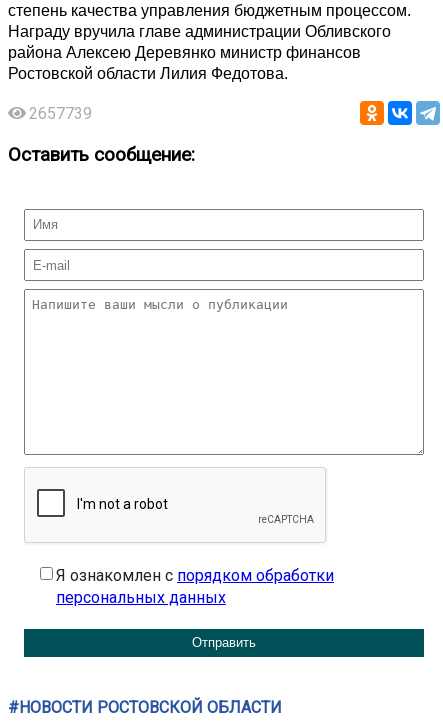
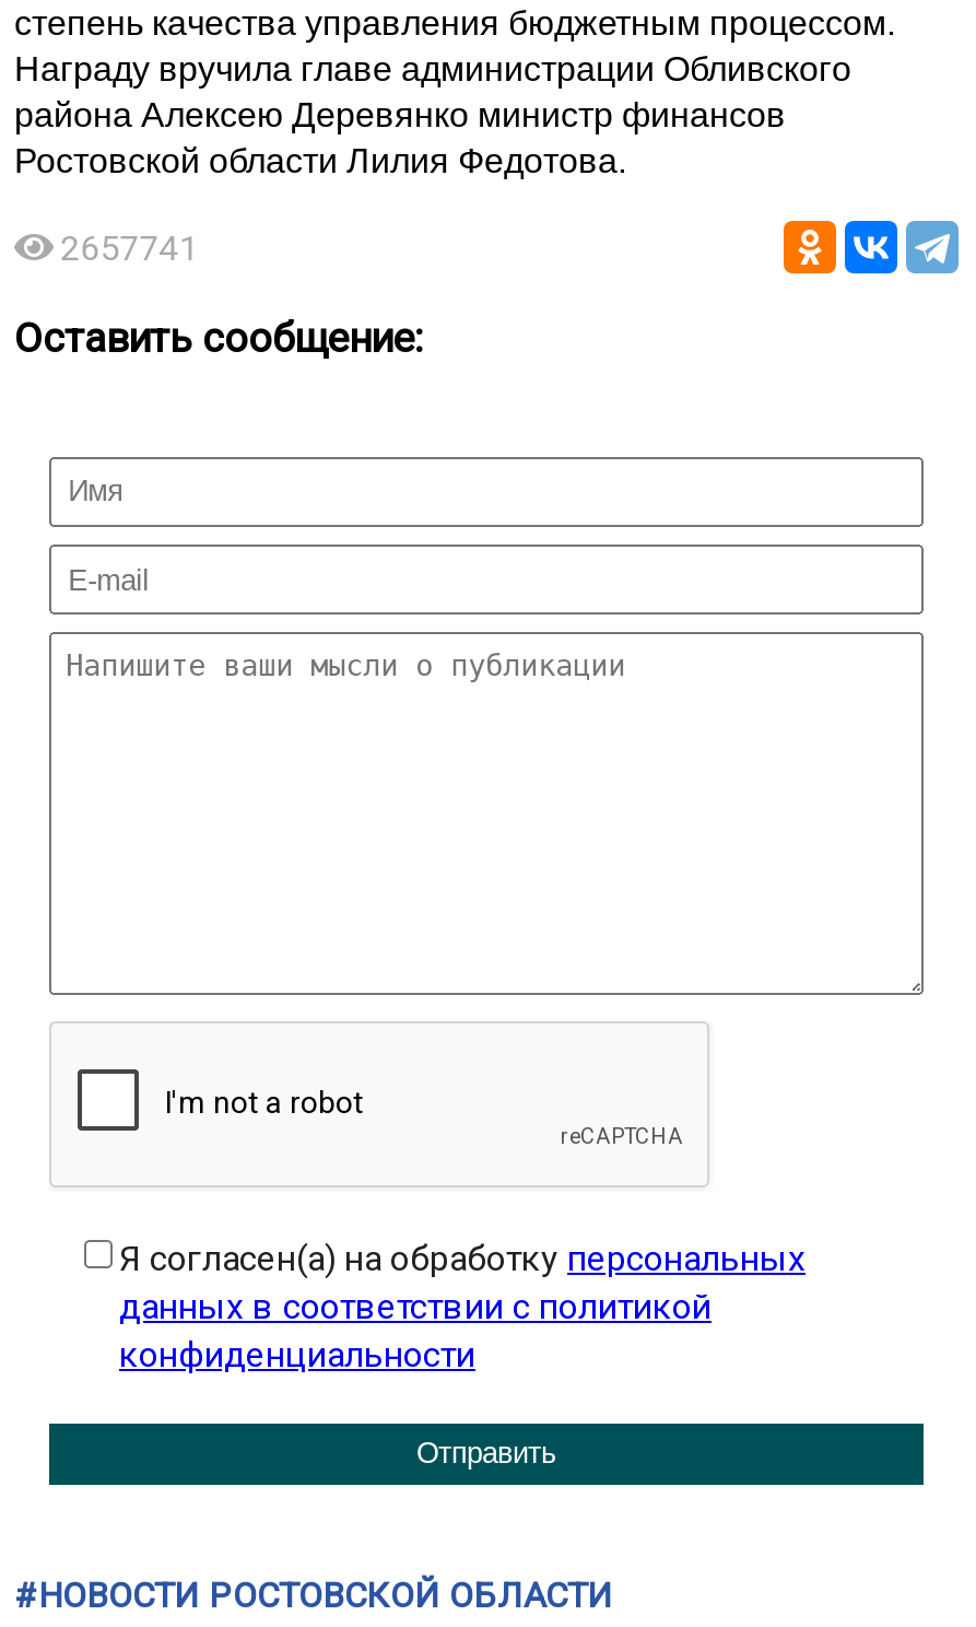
- 2657739
+ 2657741

- Я ознакомлен с порядком обработки
- персональных данных
+ Я согласен(а) на обработку персональных
+ данных в соответствии с политикой
+ конфиденциальности
